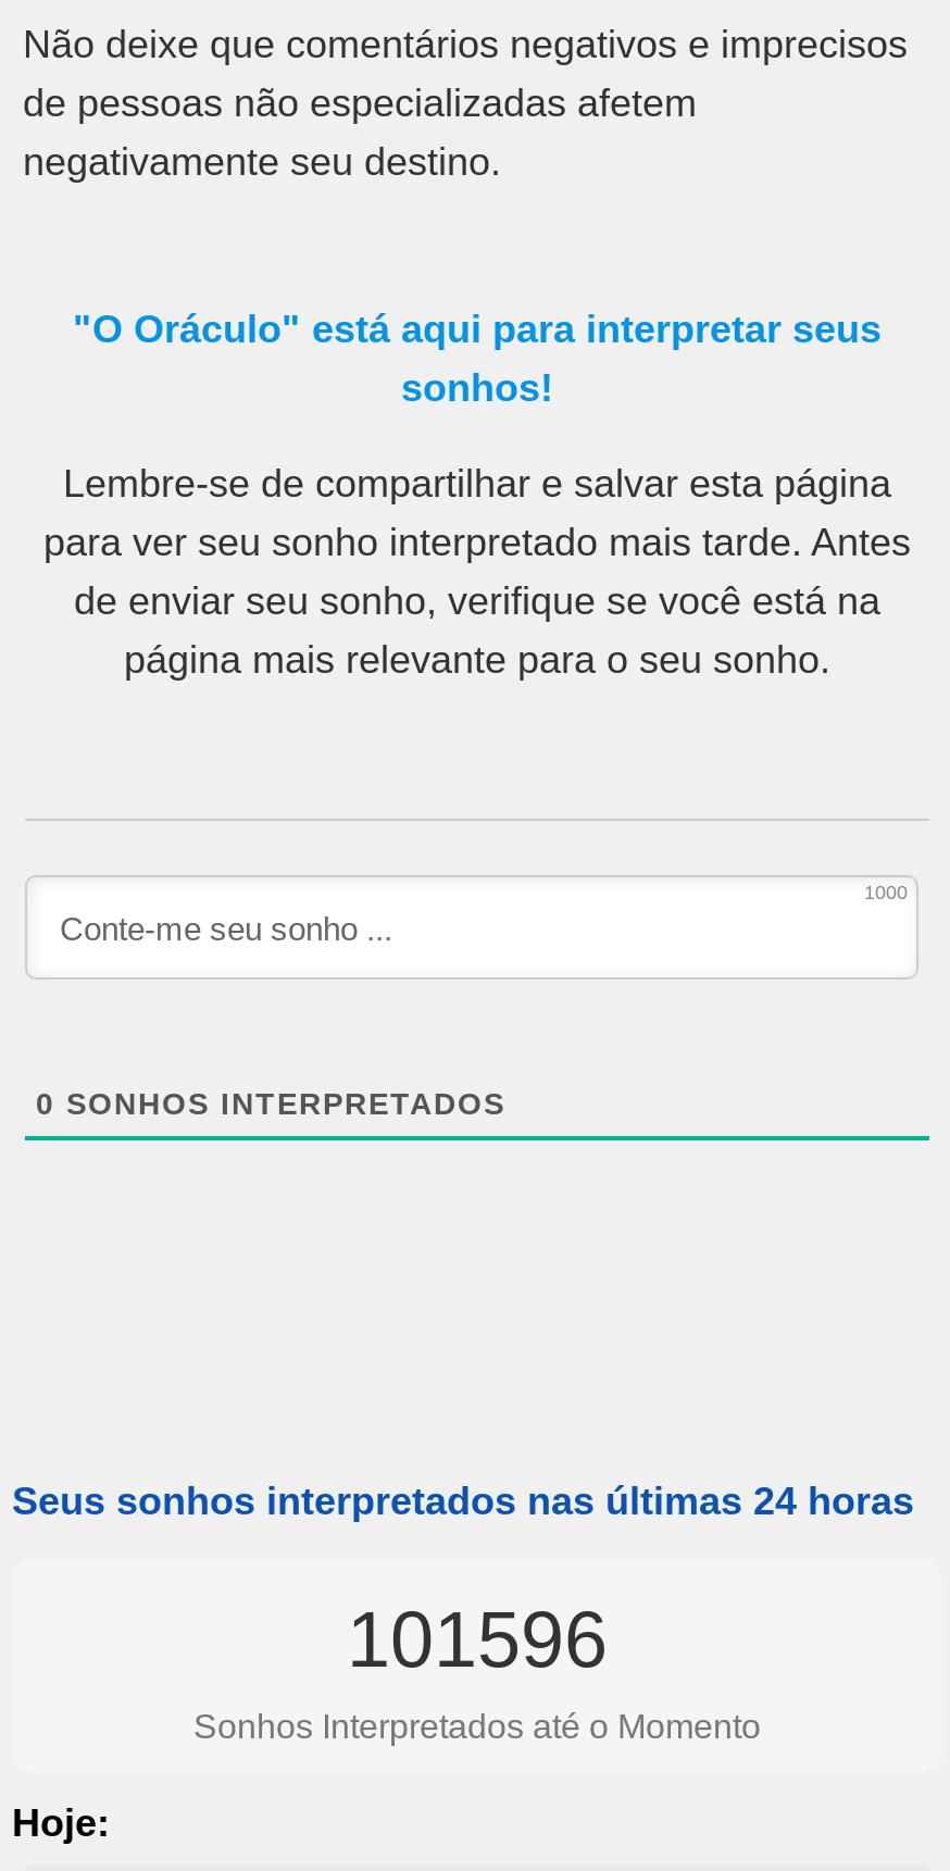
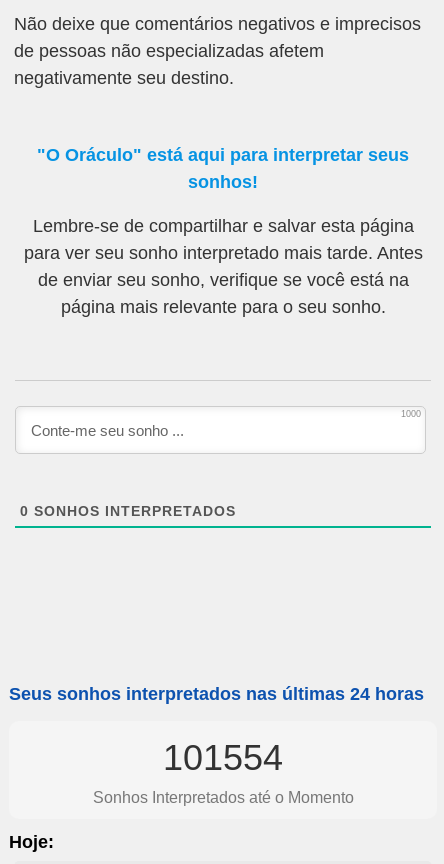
- 101596
+ 101554
